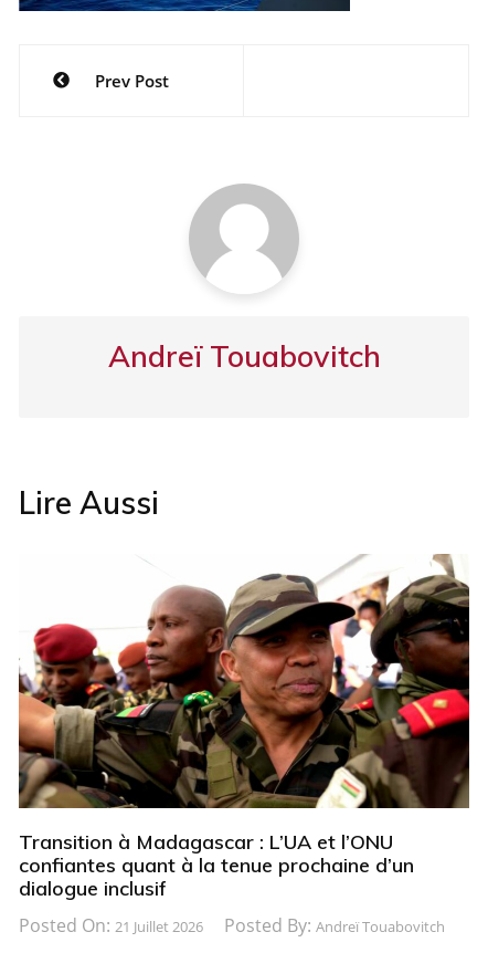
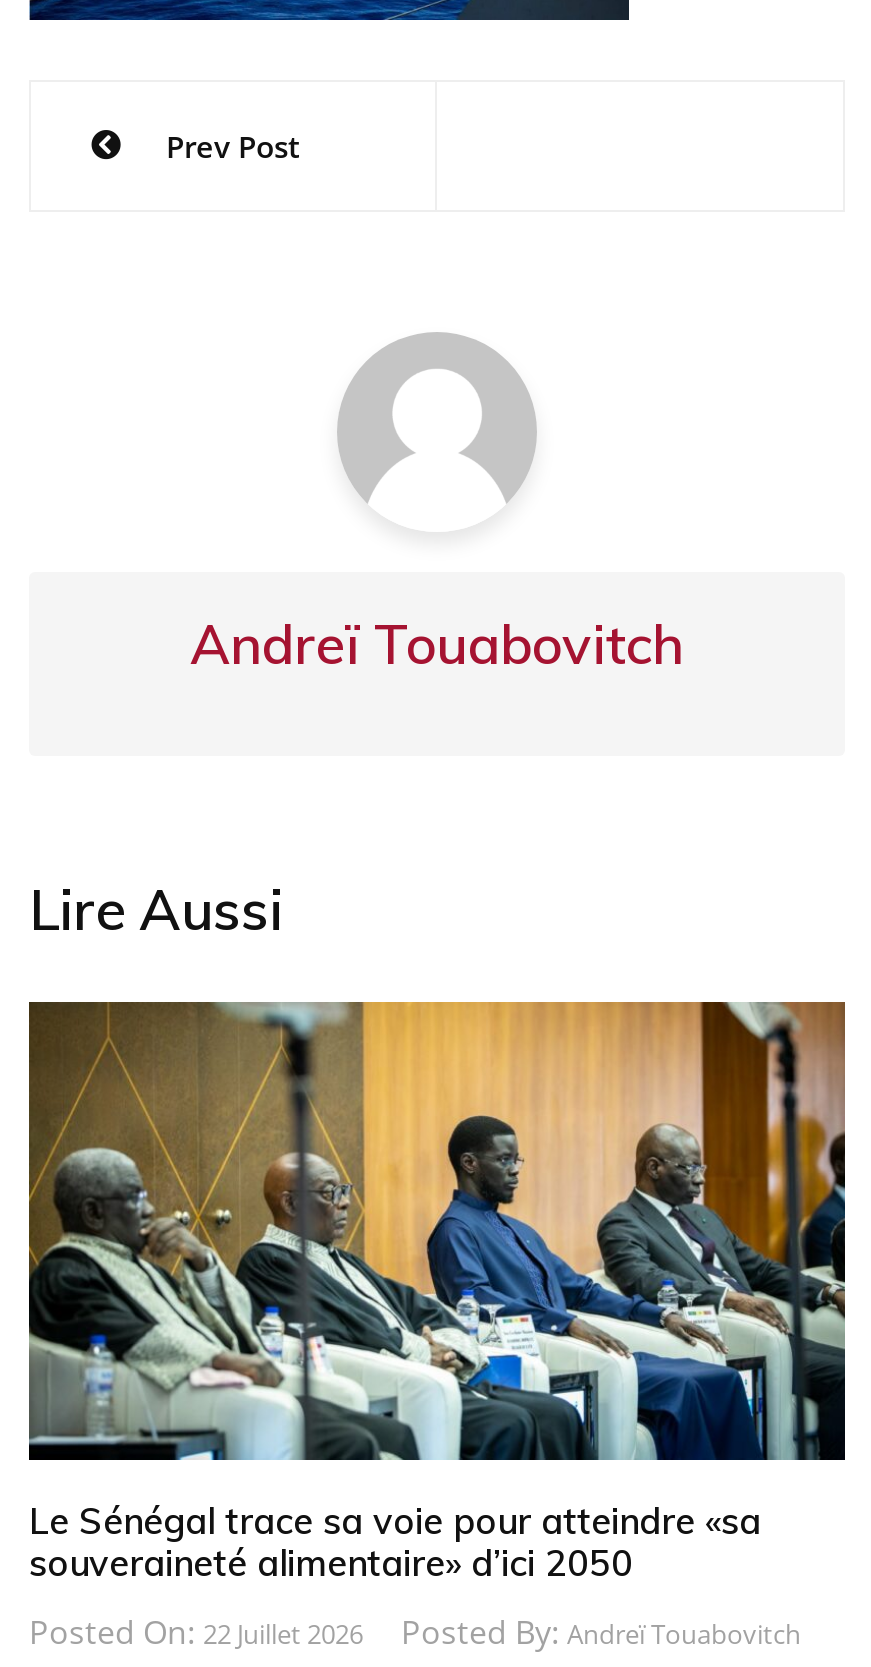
- [image]
- Transition à Madagascar : L’UA et l’ONU
- confiantes quant à la tenue prochaine d’un
- dialogue inclusif
+ [image]
+ Le Sénégal trace sa voie pour atteindre «sa
+ souveraineté alimentaire» d’ici 2050

- Posted On: 21 Juillet 2026
+ Posted On: 22 Juillet 2026
